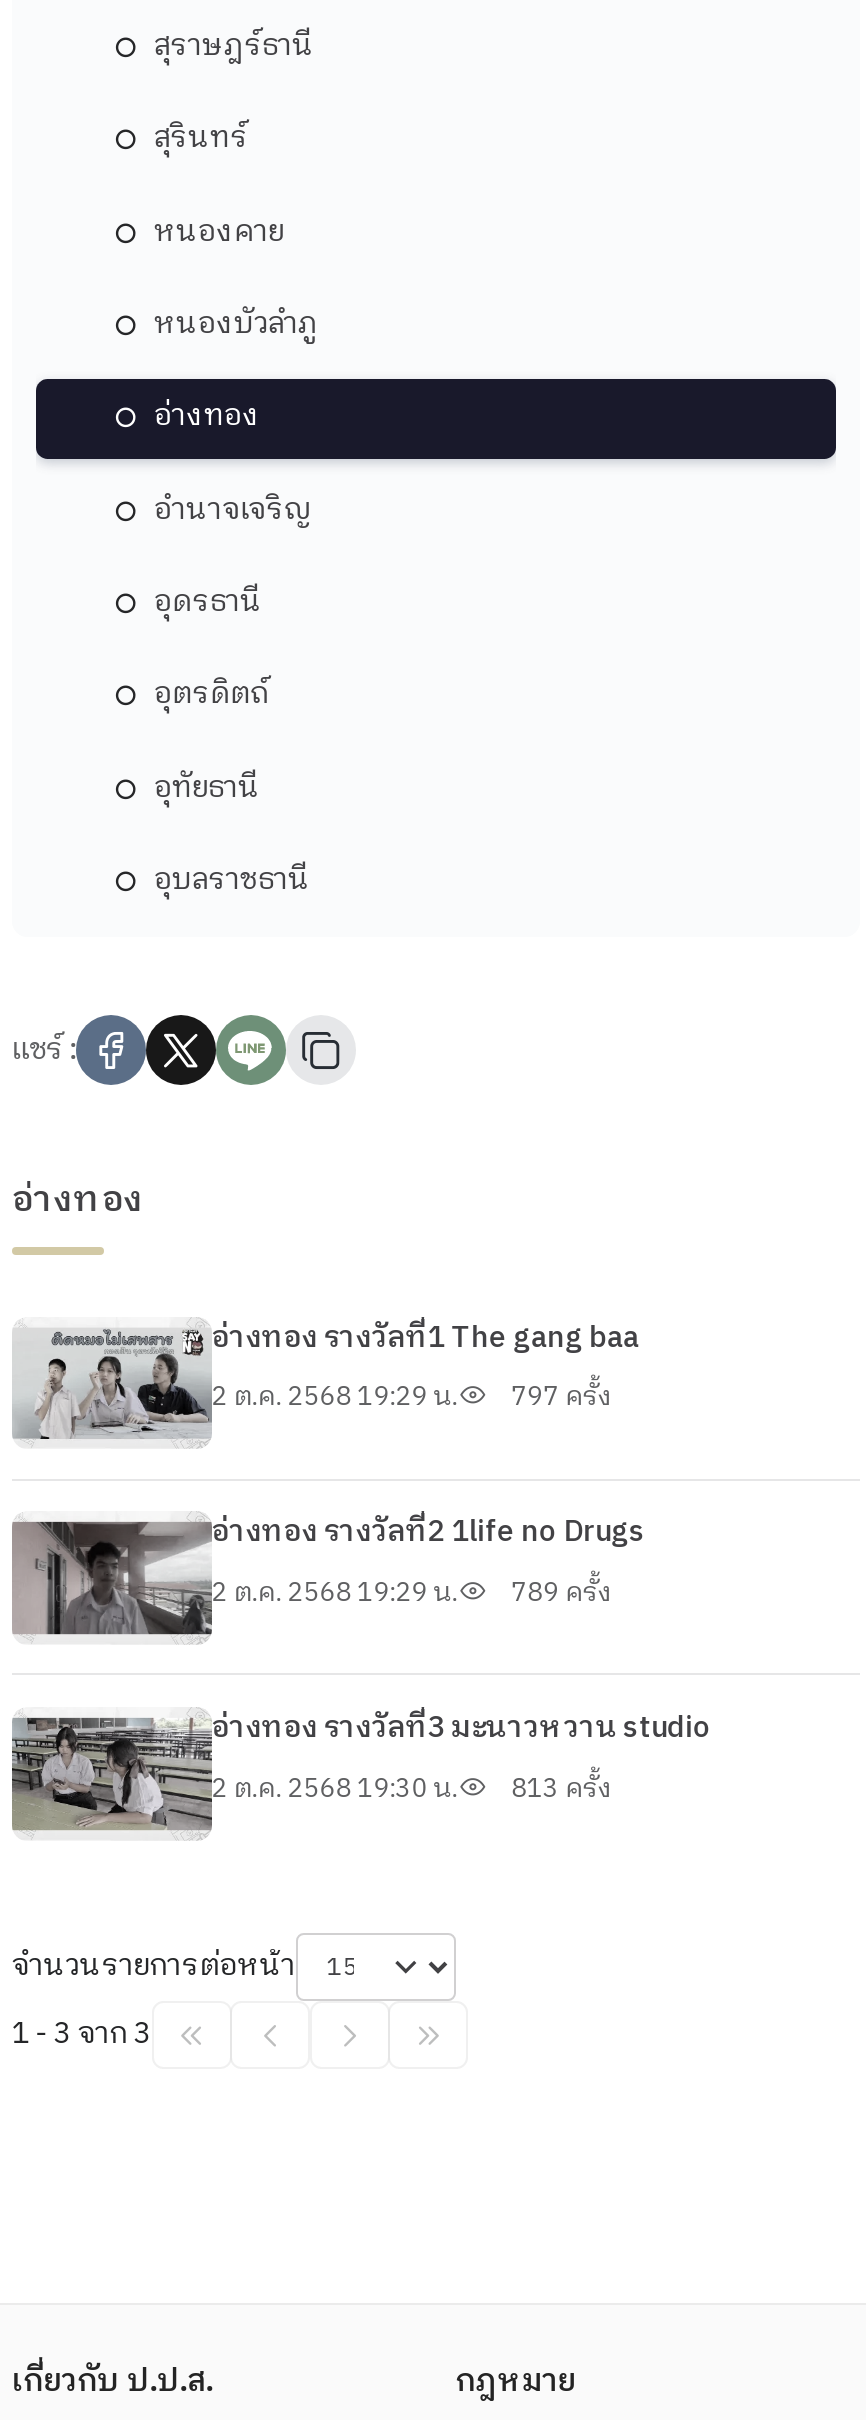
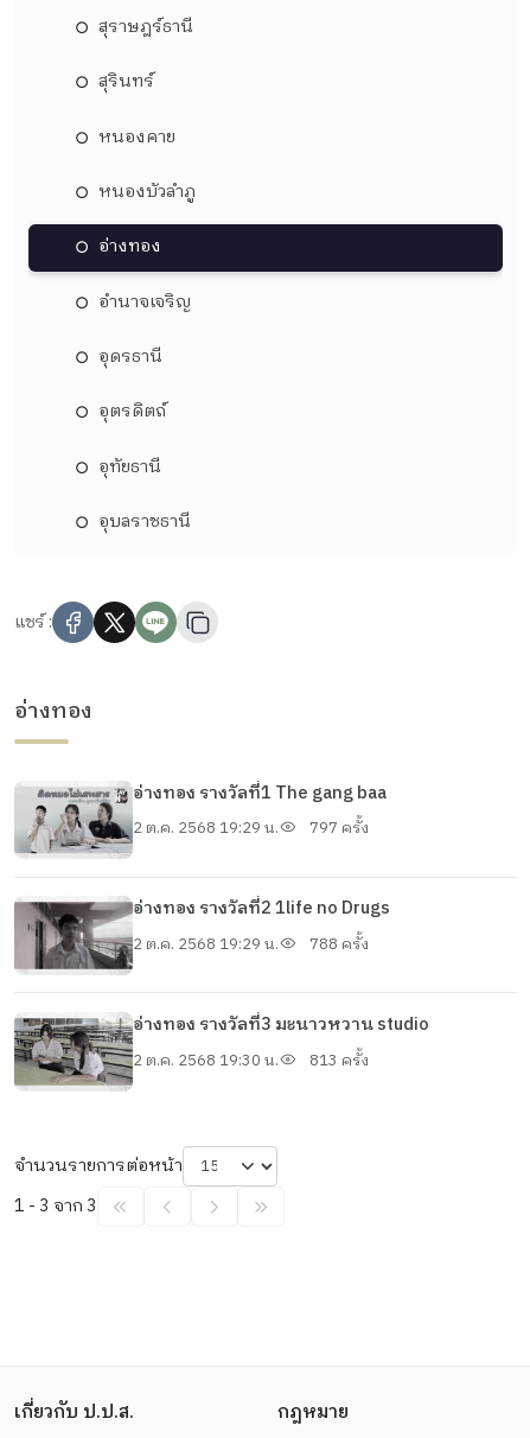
- 789 ครั้ง
+ 788 ครั้ง
